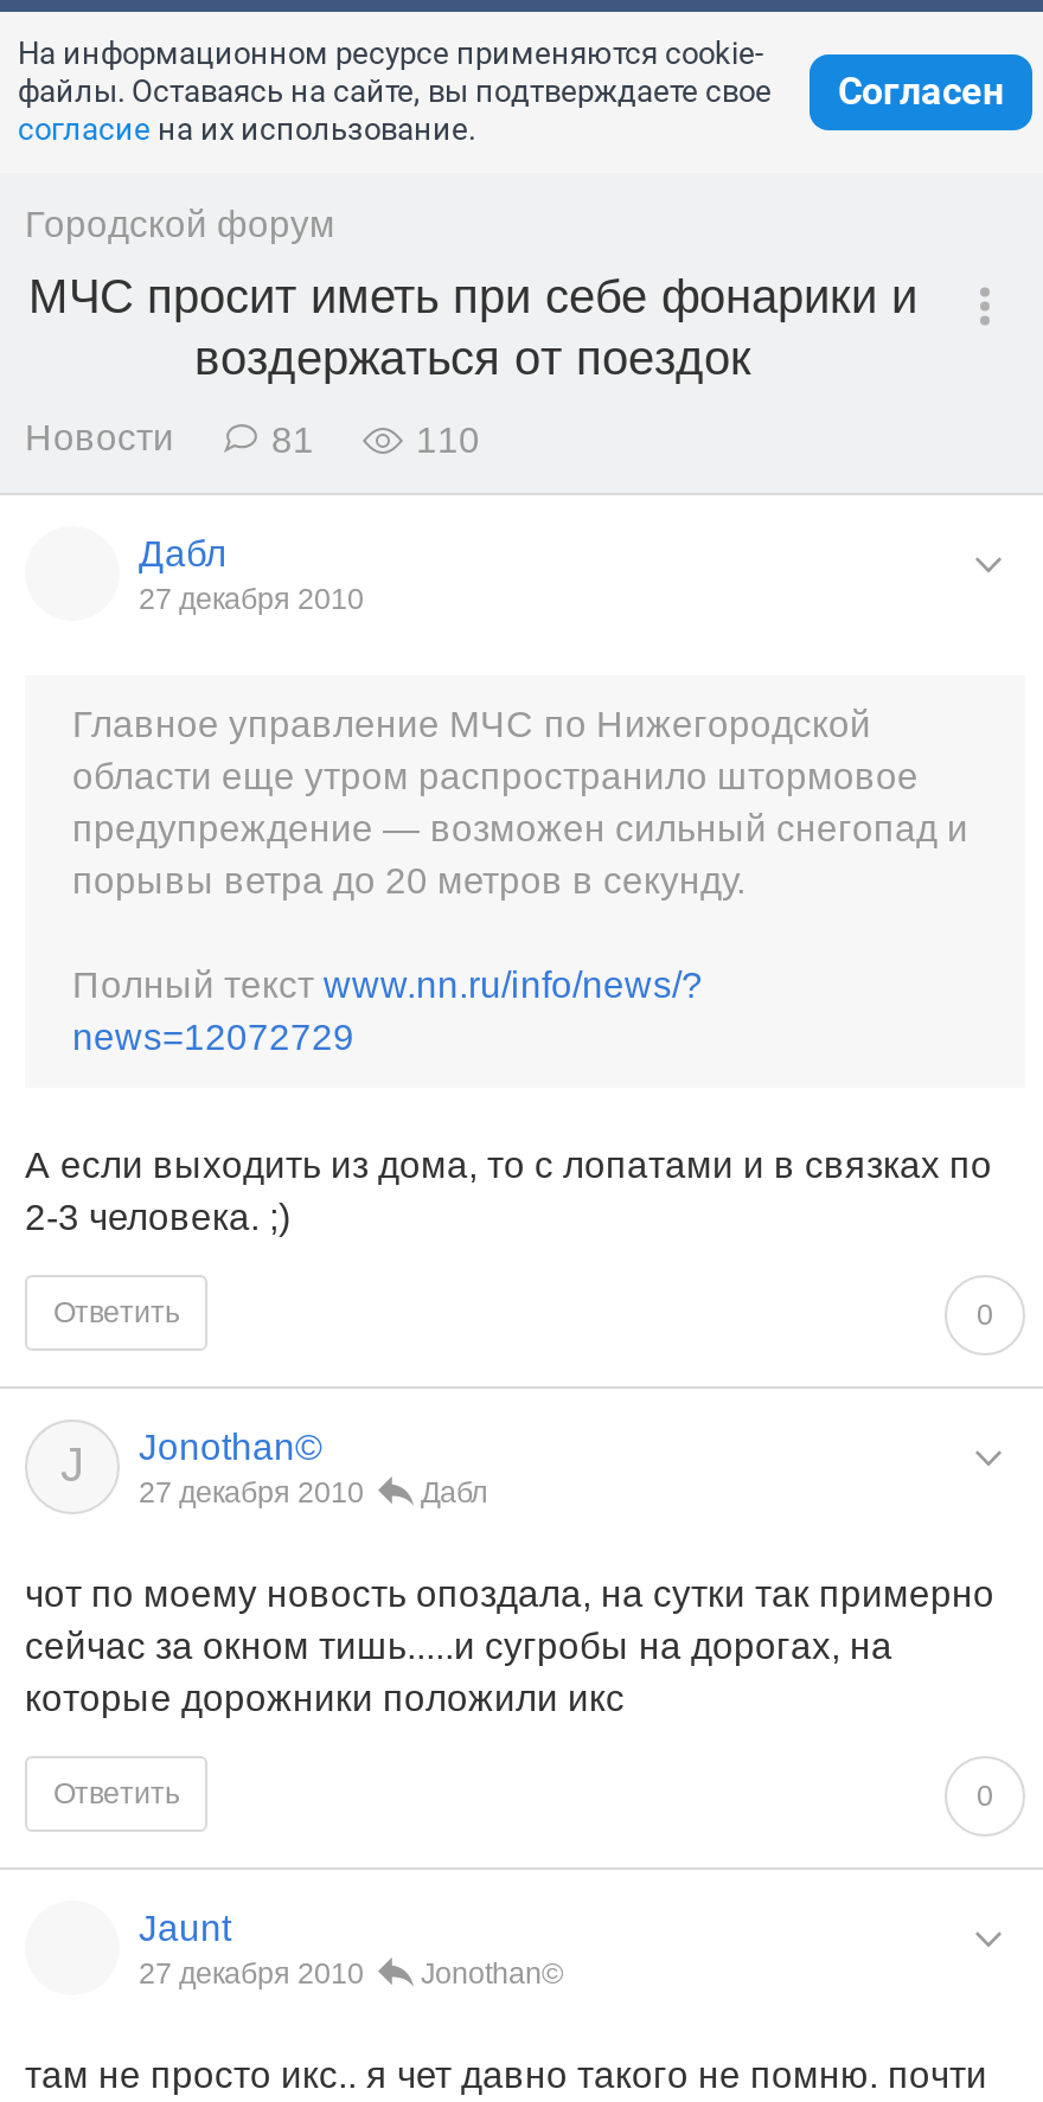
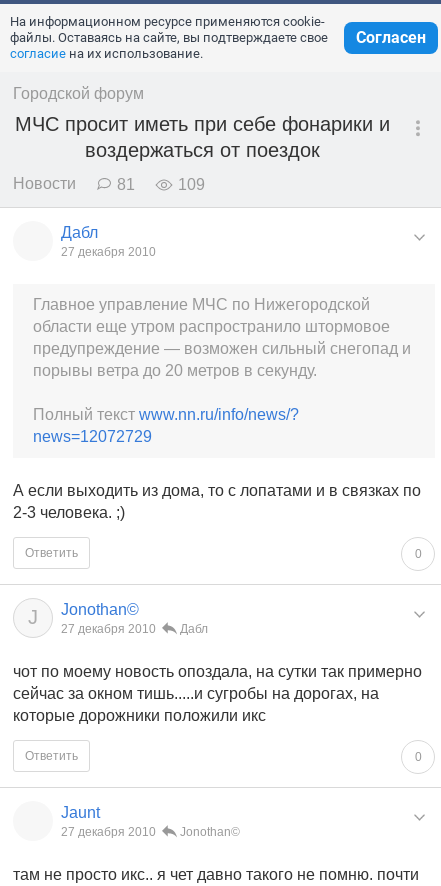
- 110
+ 109
